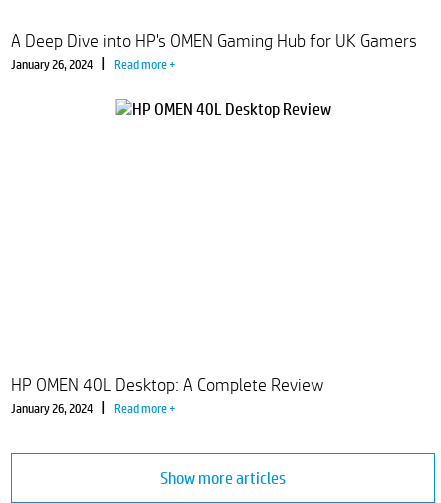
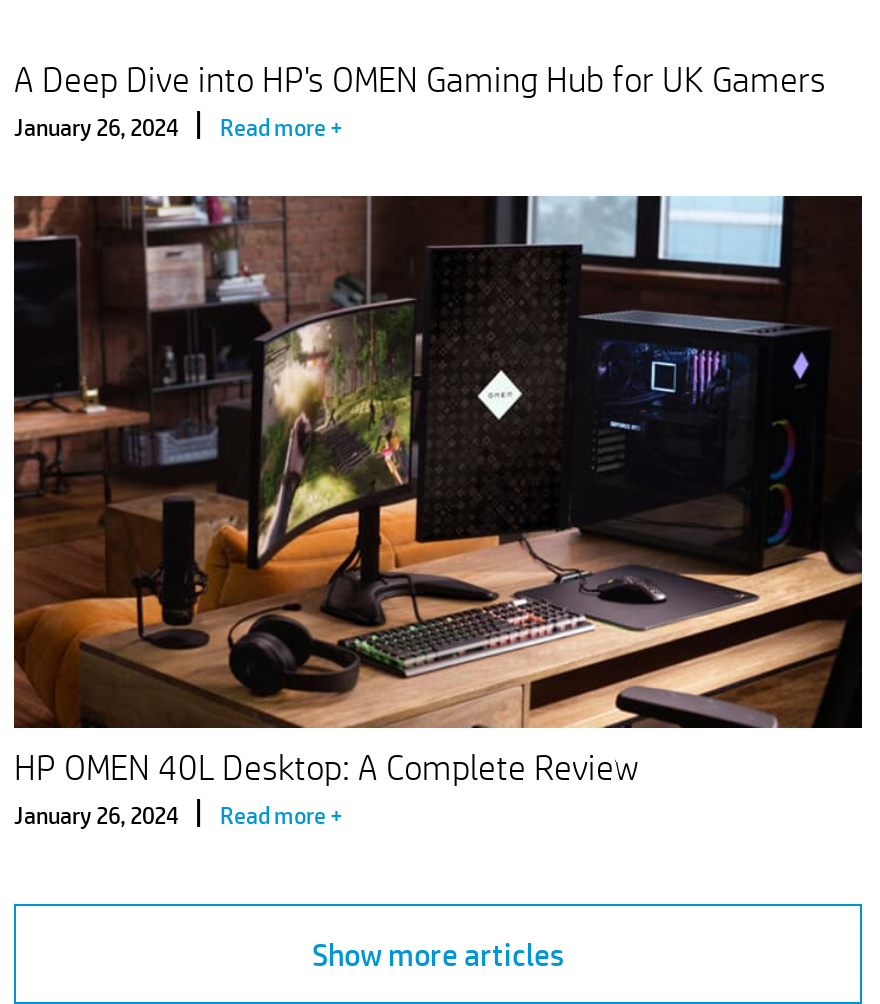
+ [image]
